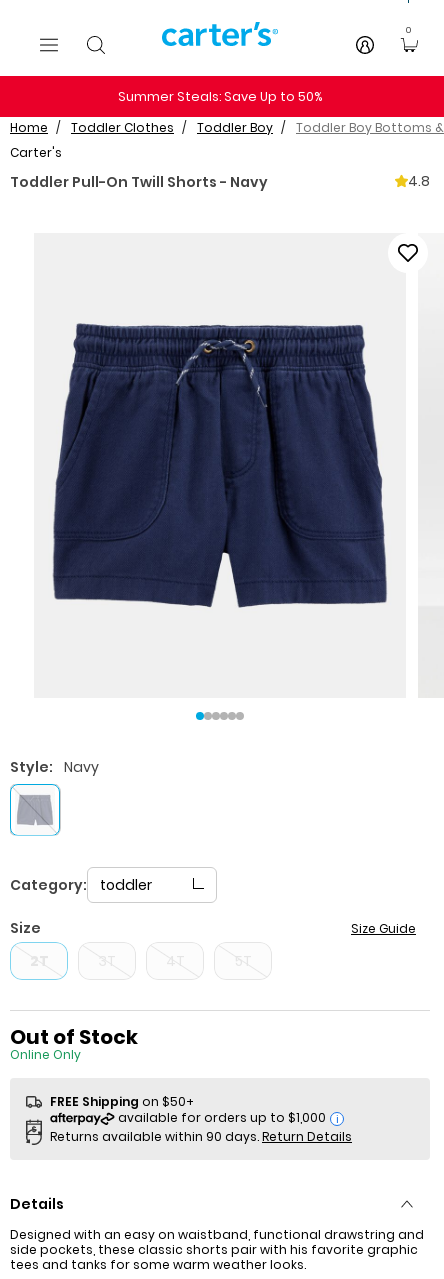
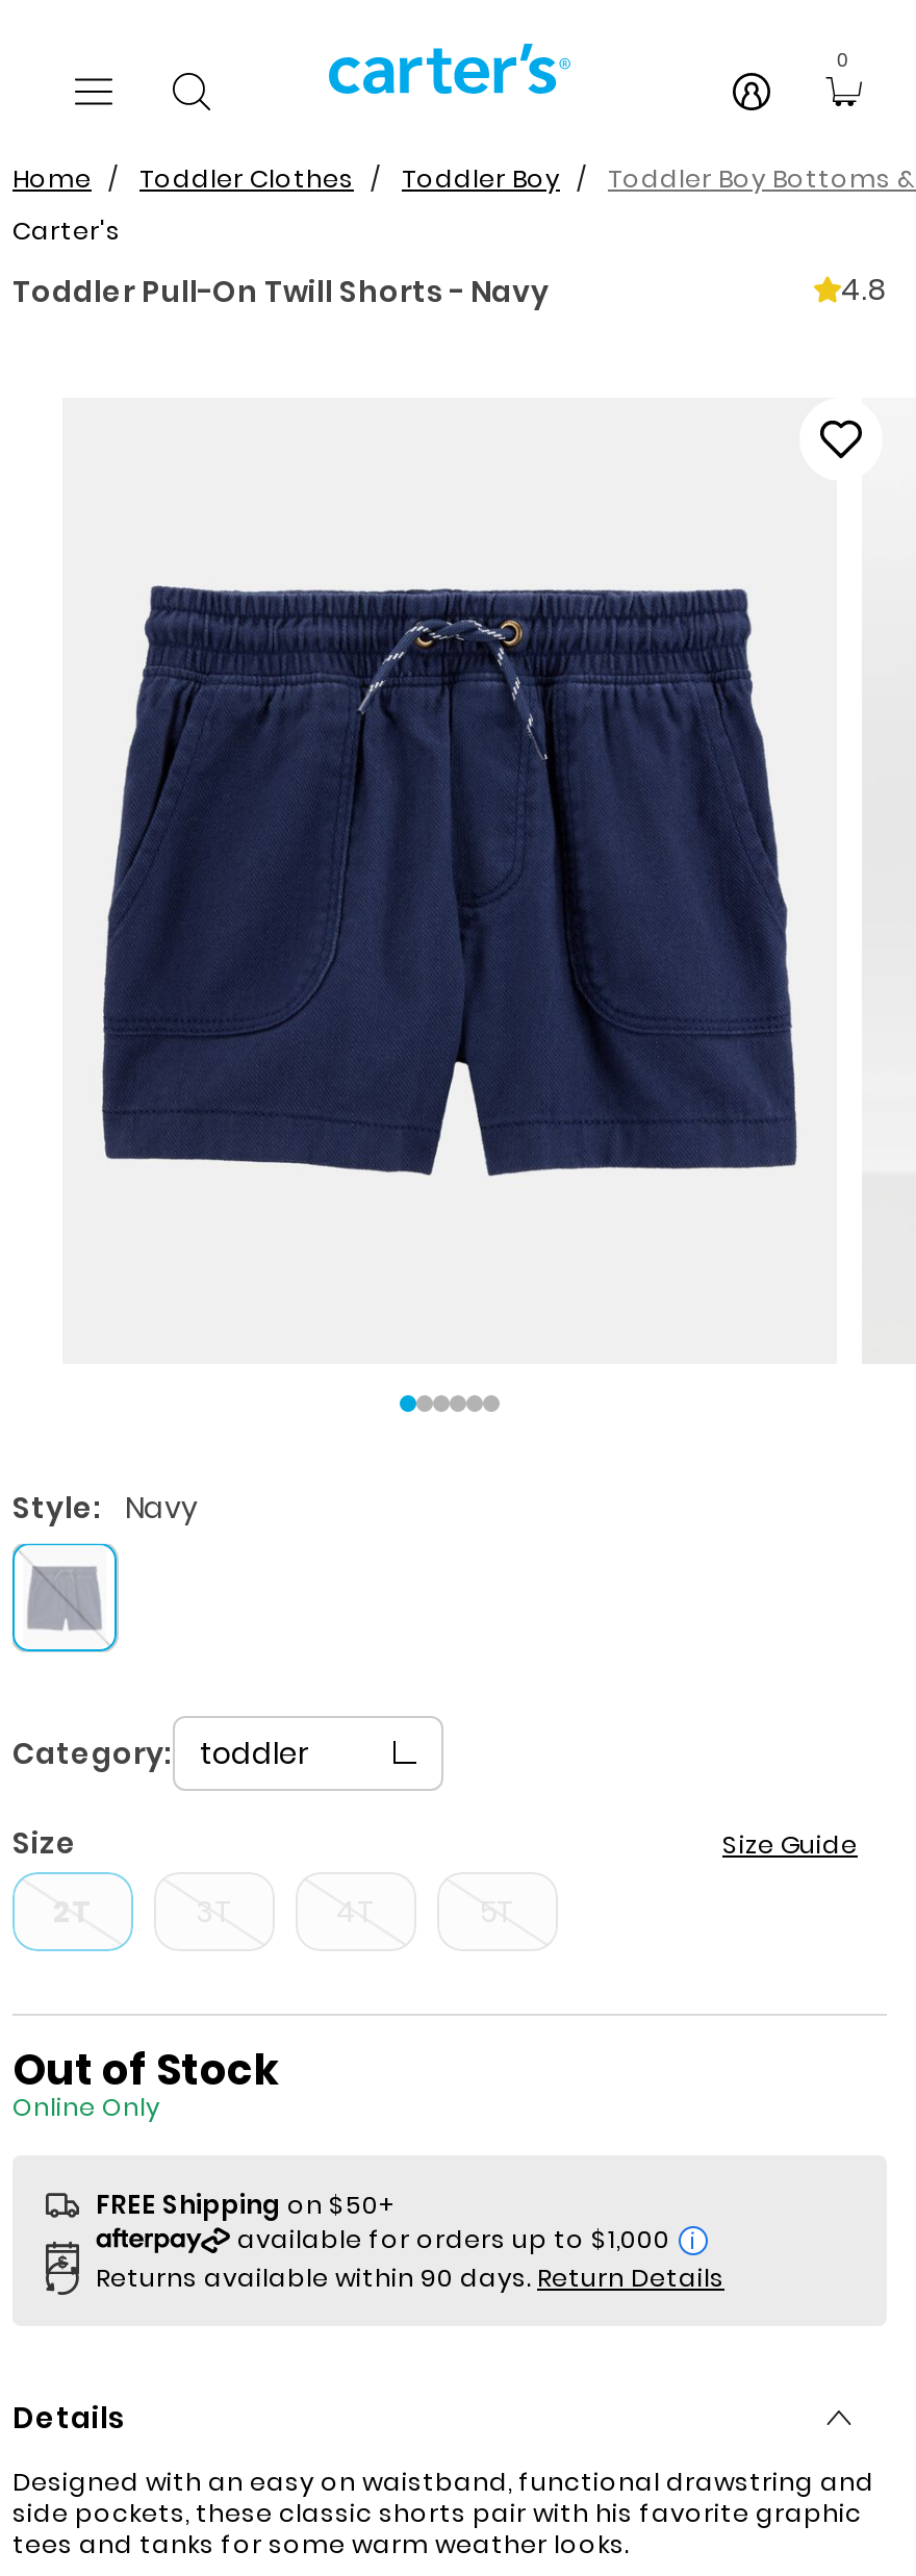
- Summer Steals: Save Up to 50%
